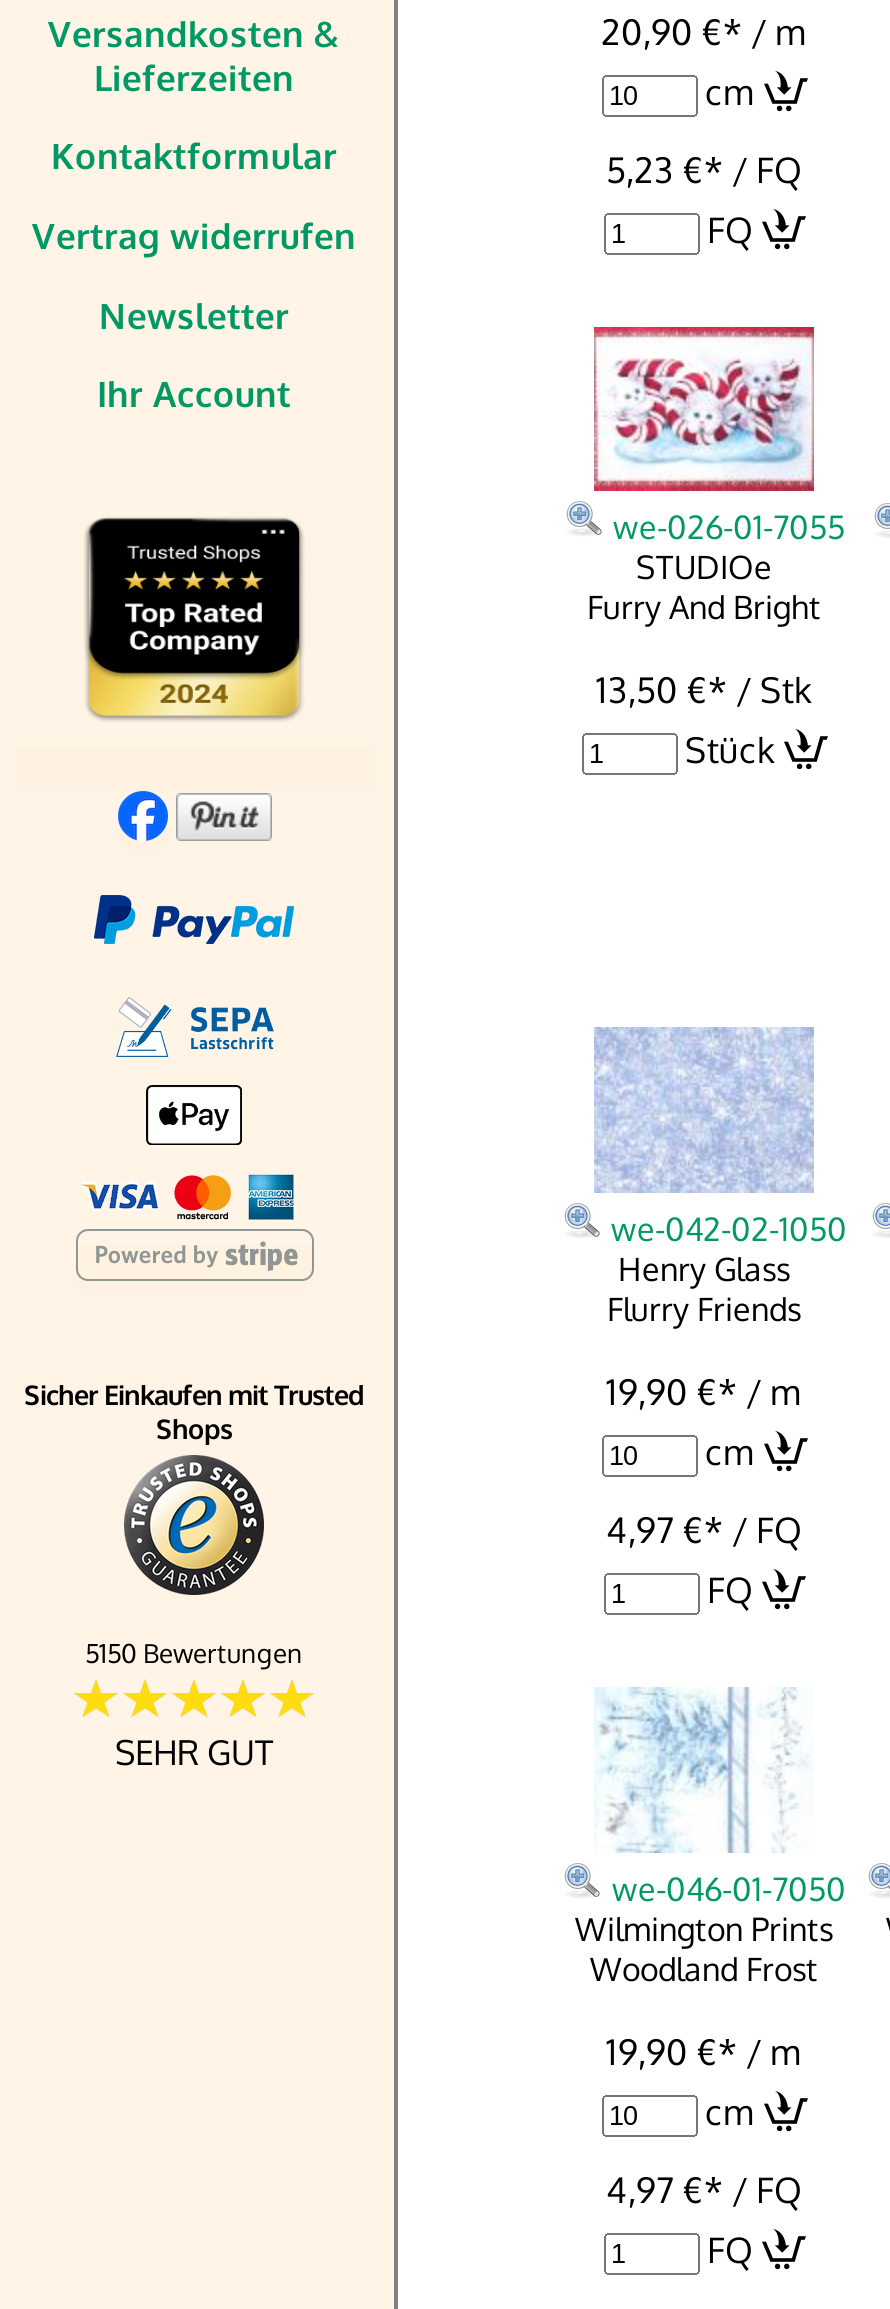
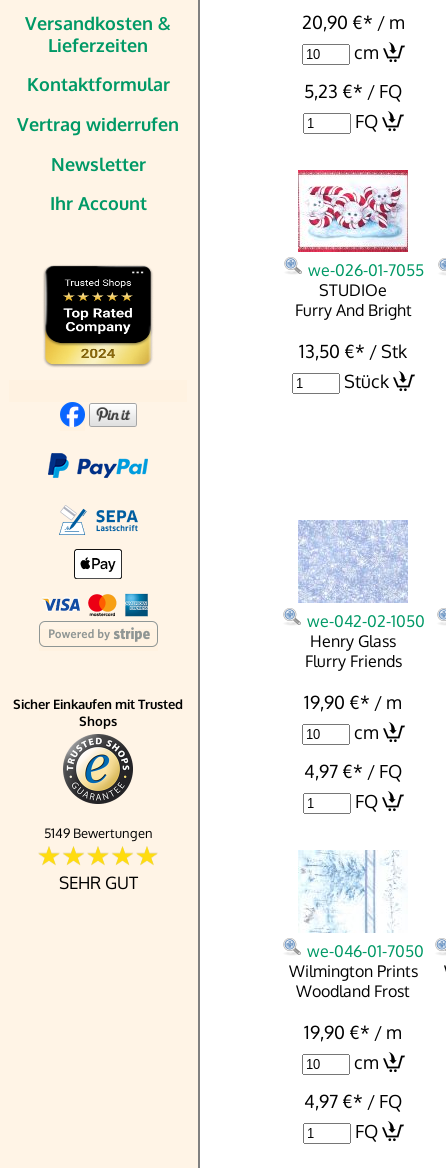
- 5150 Bewertungen
+ 5149 Bewertungen
